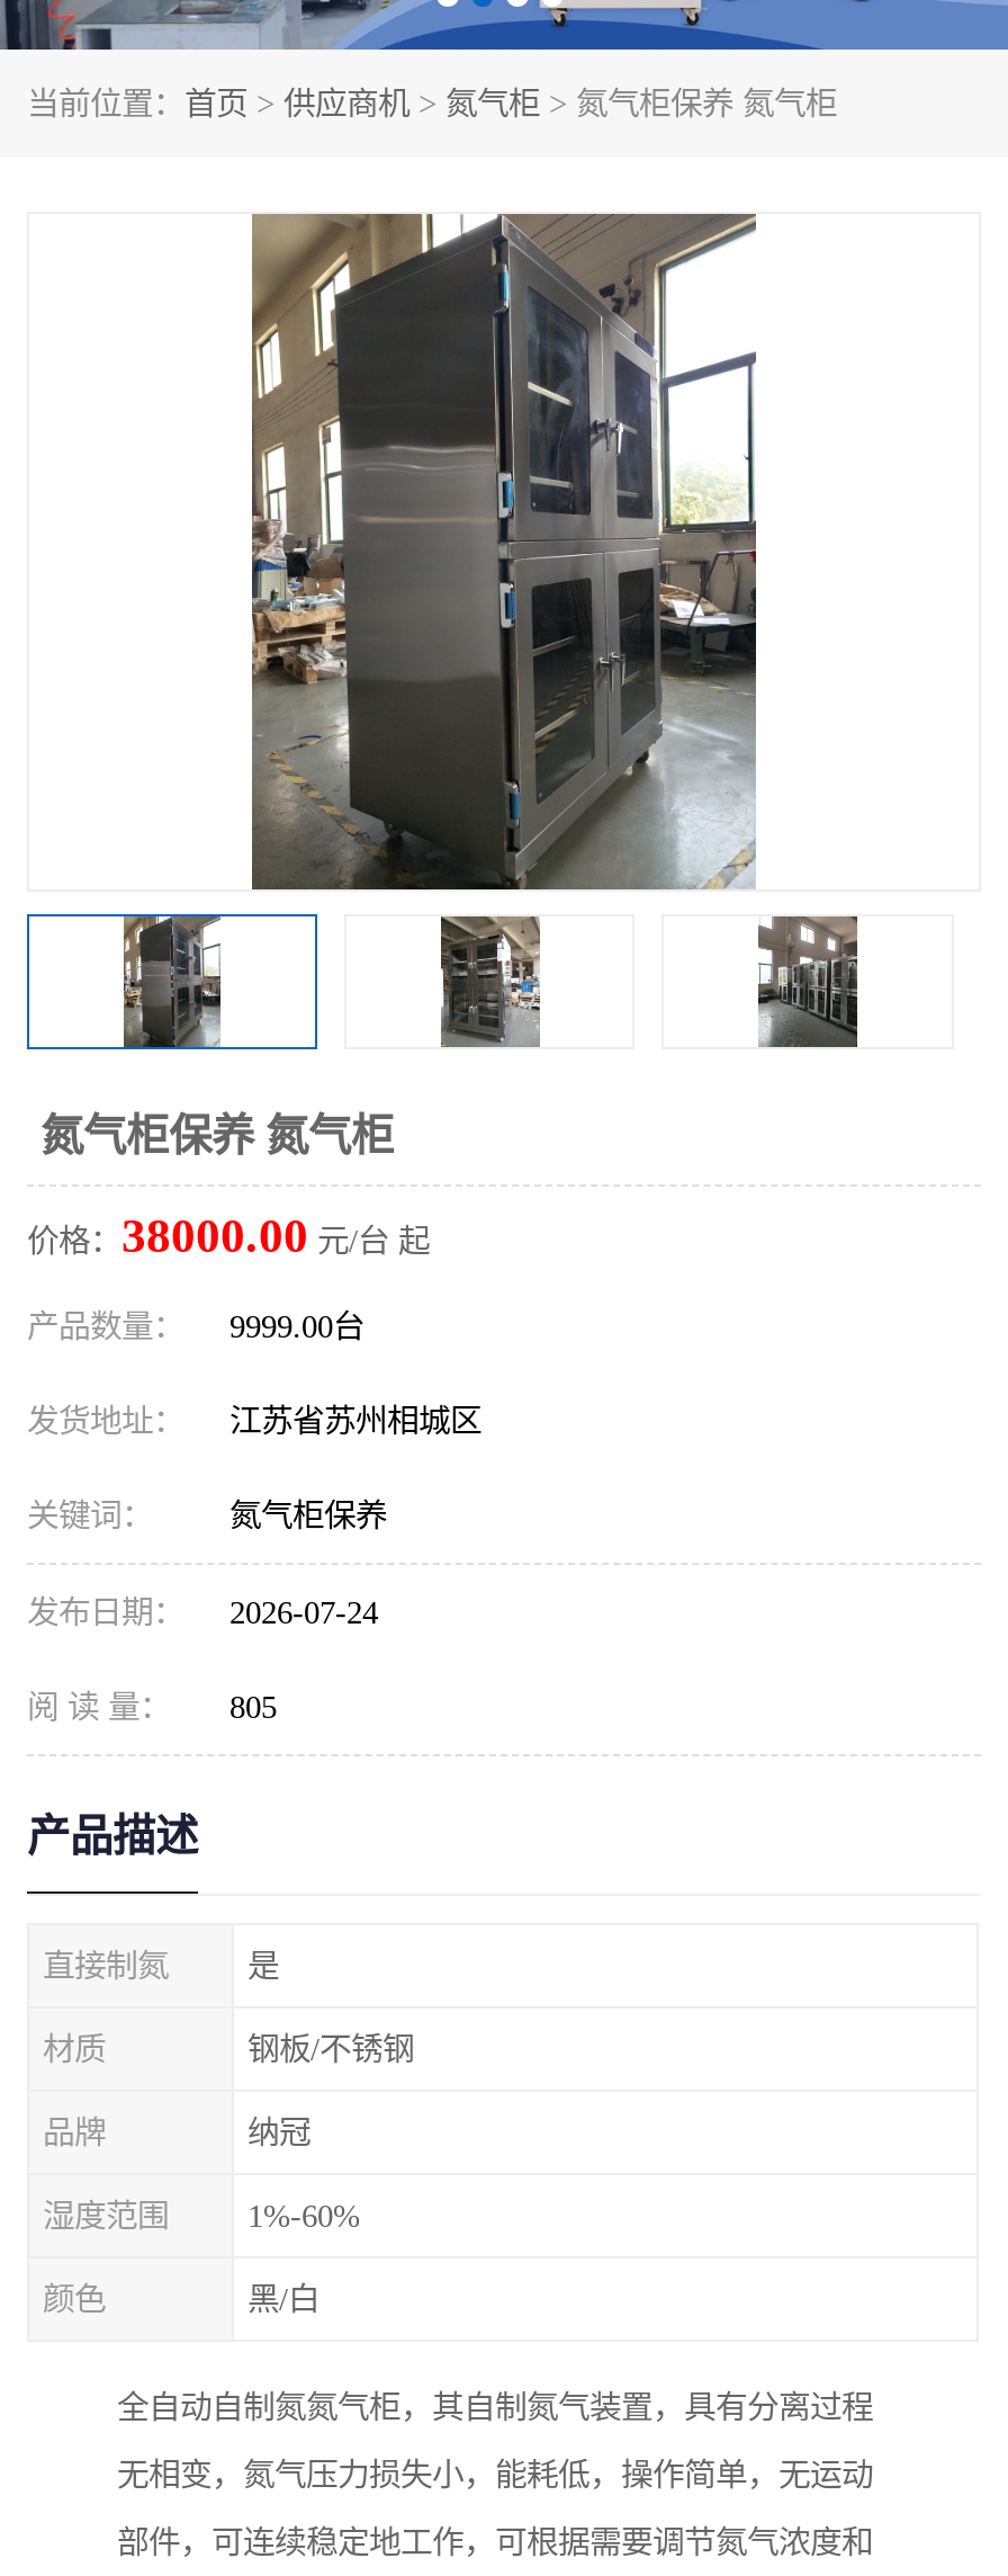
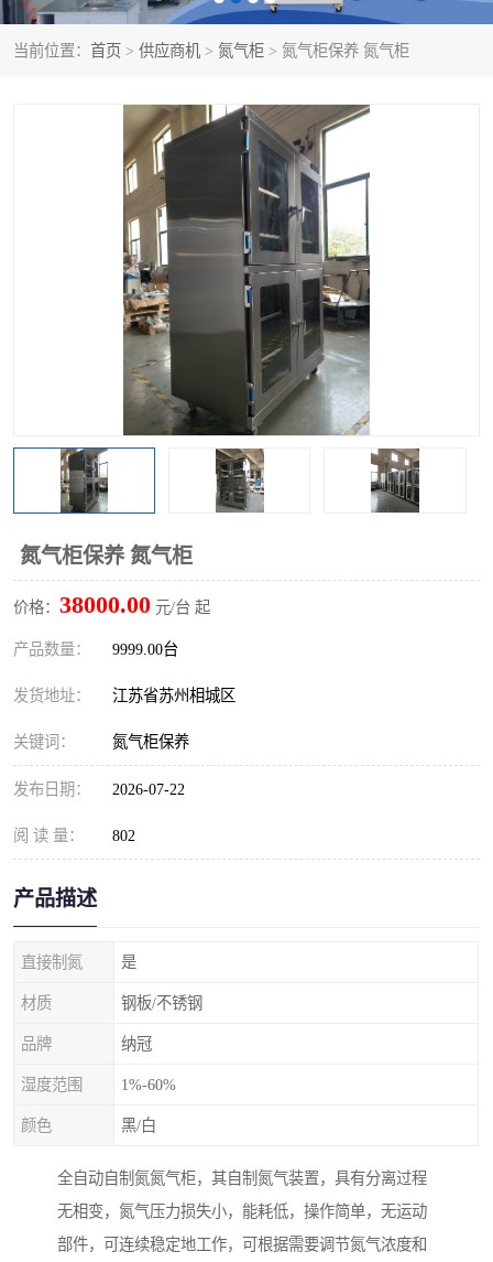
- 发布日期： 2026-07-24
+ 发布日期： 2026-07-22

- 阅 读 量： 805
+ 阅 读 量： 802
